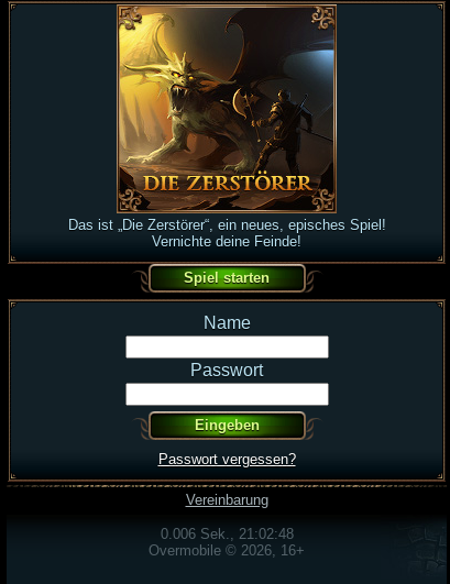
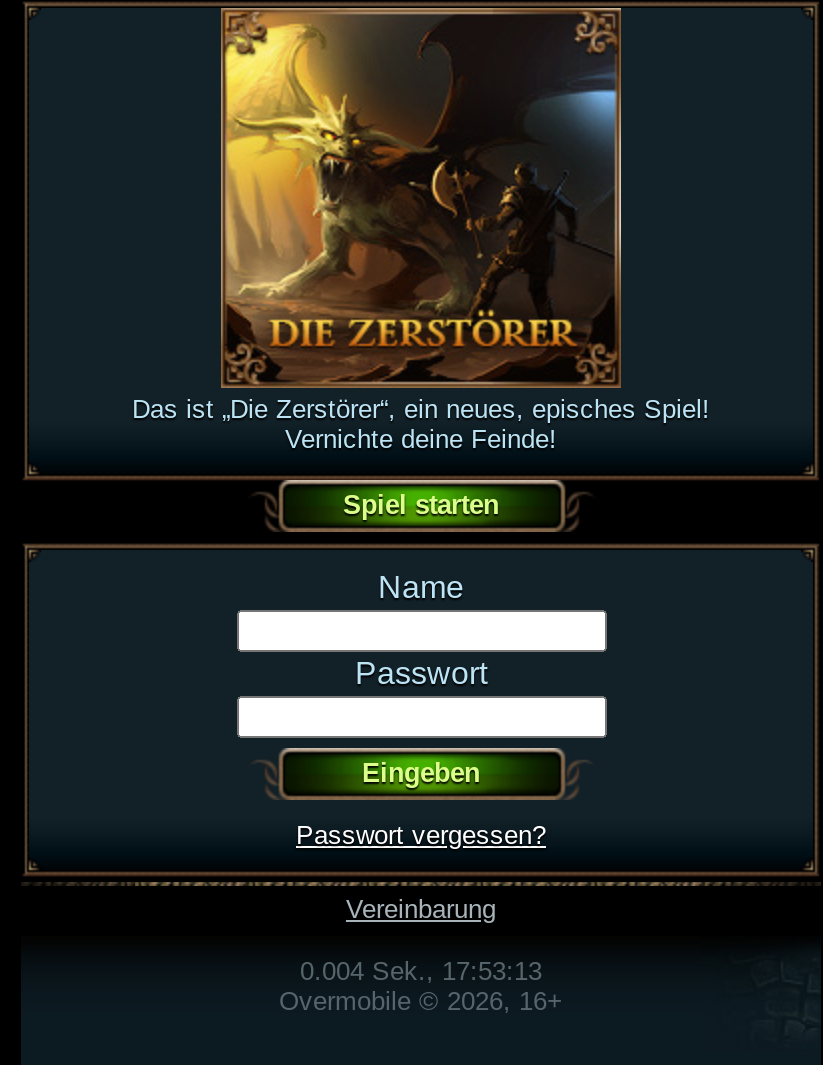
- 0.006 Sek., 21:02:48
+ 0.004 Sek., 17:53:13
